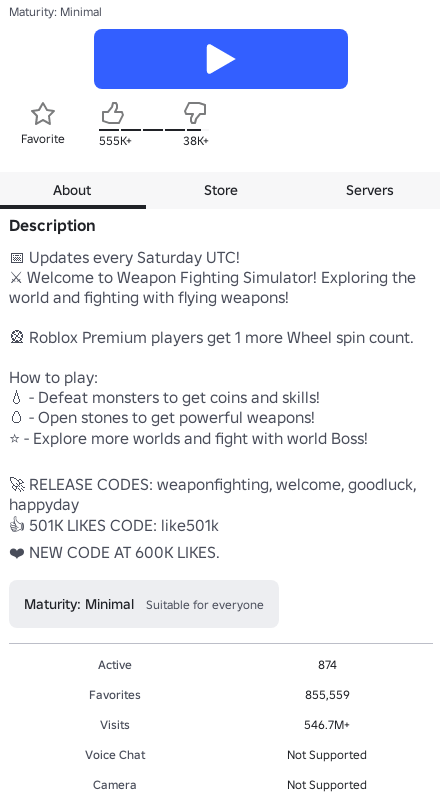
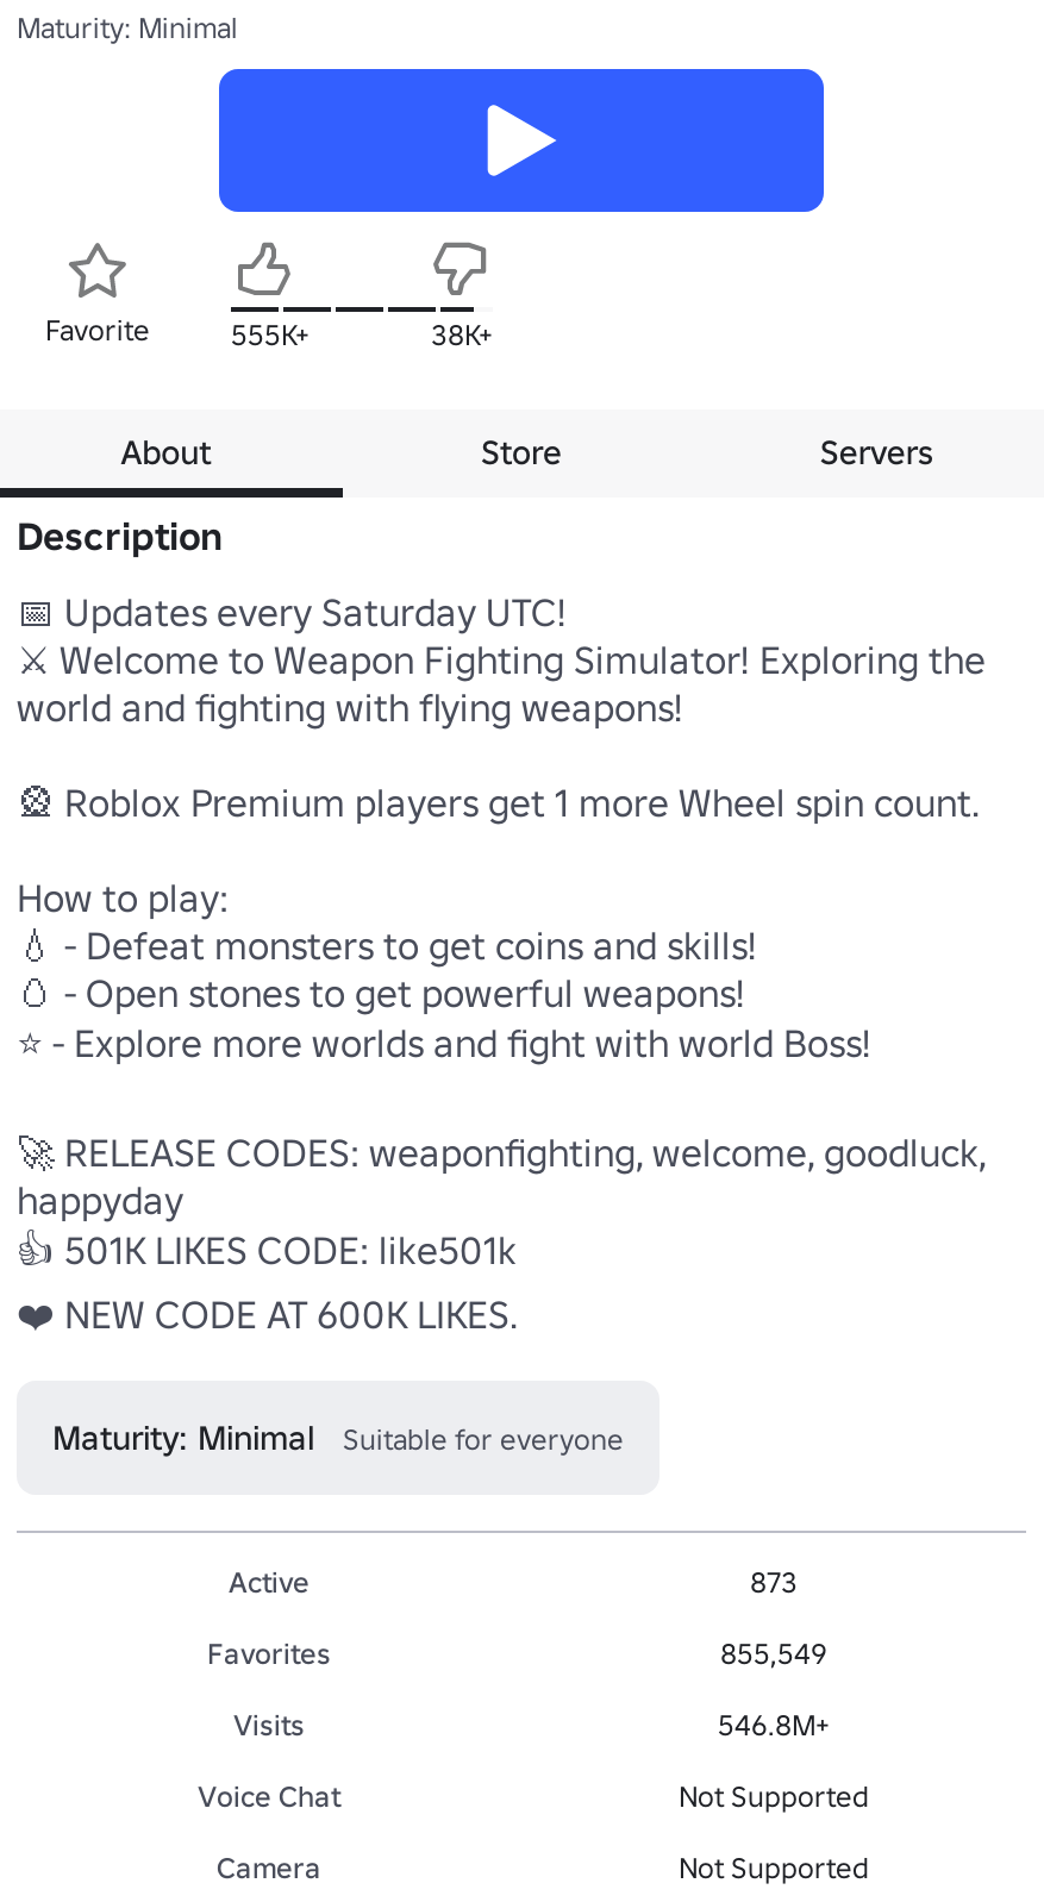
- 874
+ 873

- 855,559
+ 855,549

- 546.7M+
+ 546.8M+
